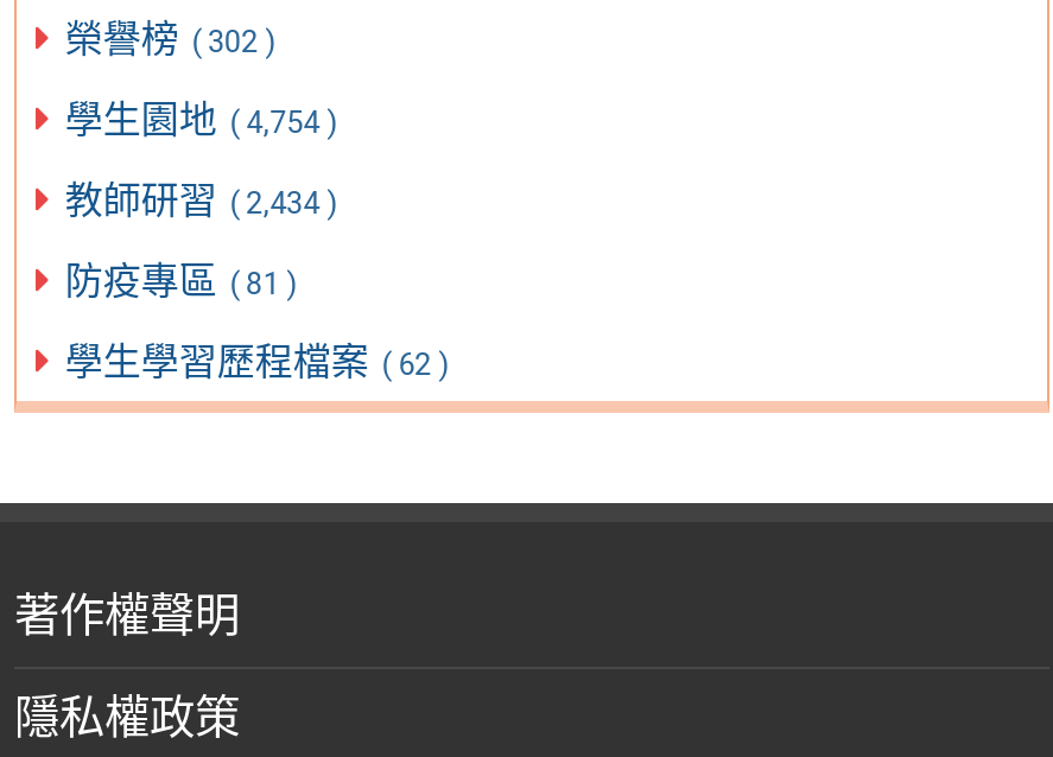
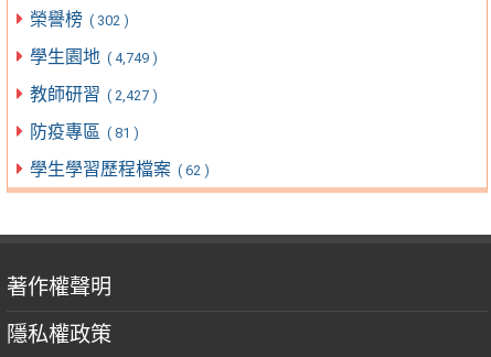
- 學生園地 ( 4,754 )
+ 學生園地 ( 4,749 )

- 教師研習 ( 2,434 )
+ 教師研習 ( 2,427 )
